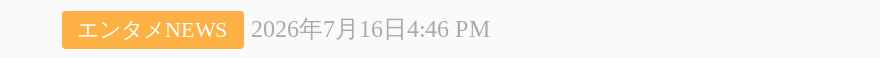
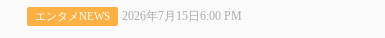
- エンタメNEWS 2026年7月16日4:46 PM
+ エンタメNEWS 2026年7月15日6:00 PM
